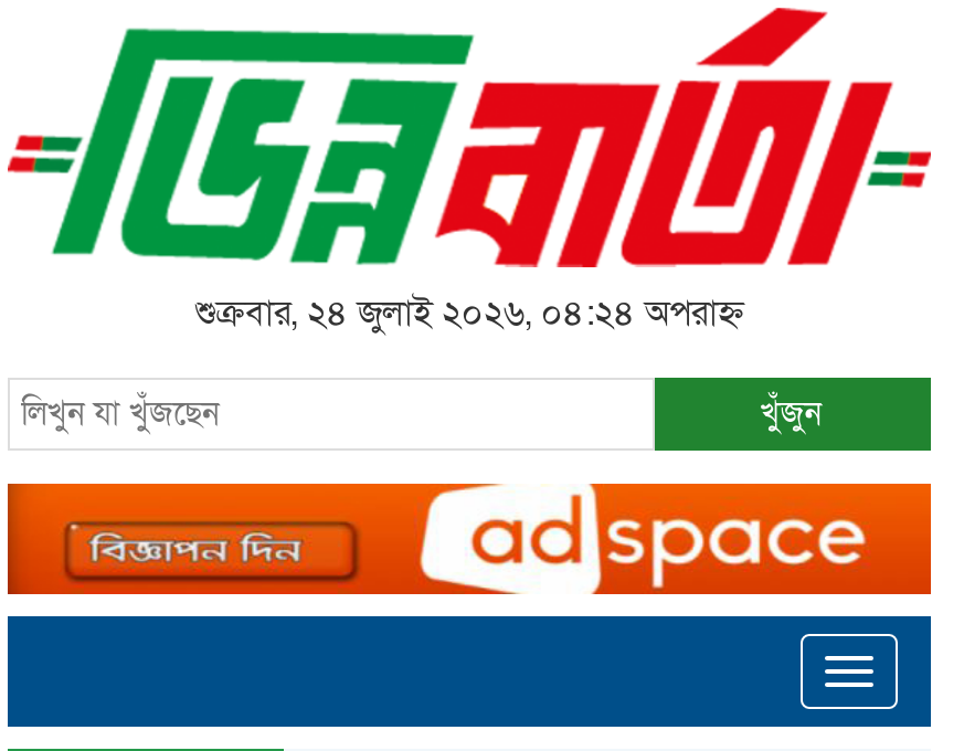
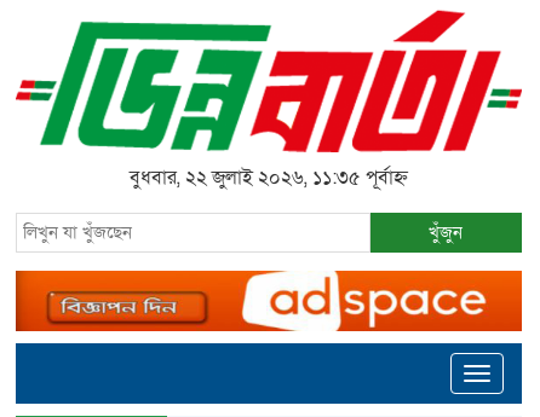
- শুক্রবার, ২৪ জুলাই ২০২৬, ০৪:২৪ অপরাহ্ন
+ বুধবার, ২২ জুলাই ২০২৬, ১১:৩৫ পূর্বাহ্ন
